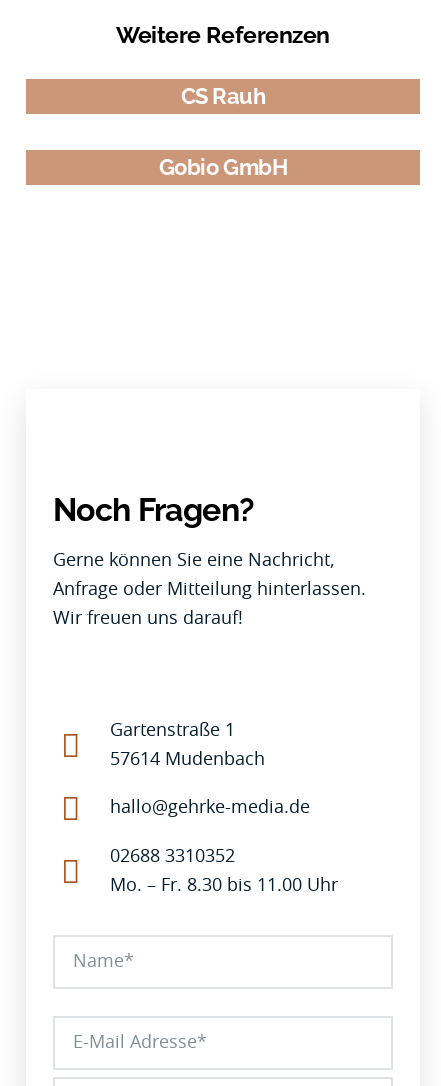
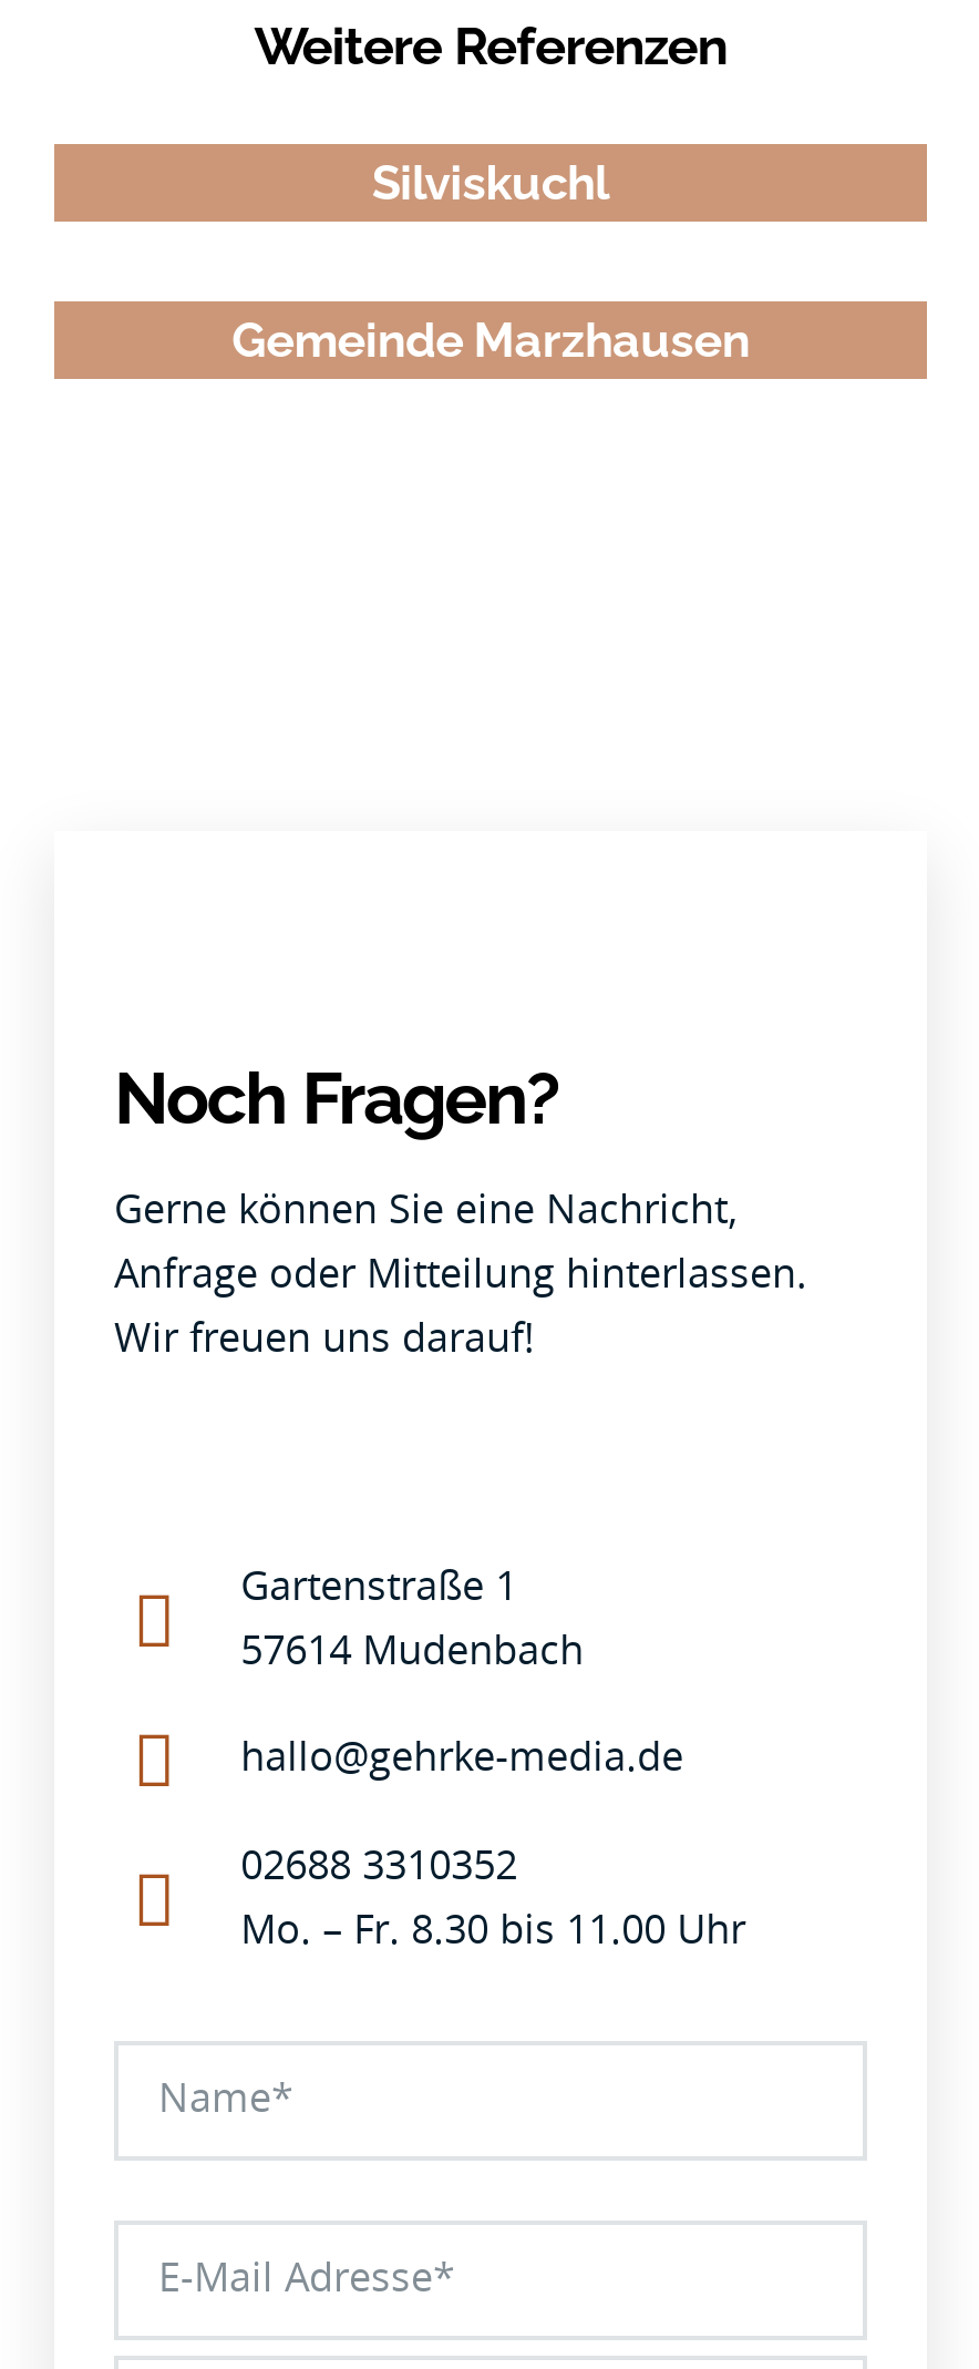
- CS Rauh
+ Silviskuchl

- Gobio GmbH
+ Gemeinde Marzhausen
